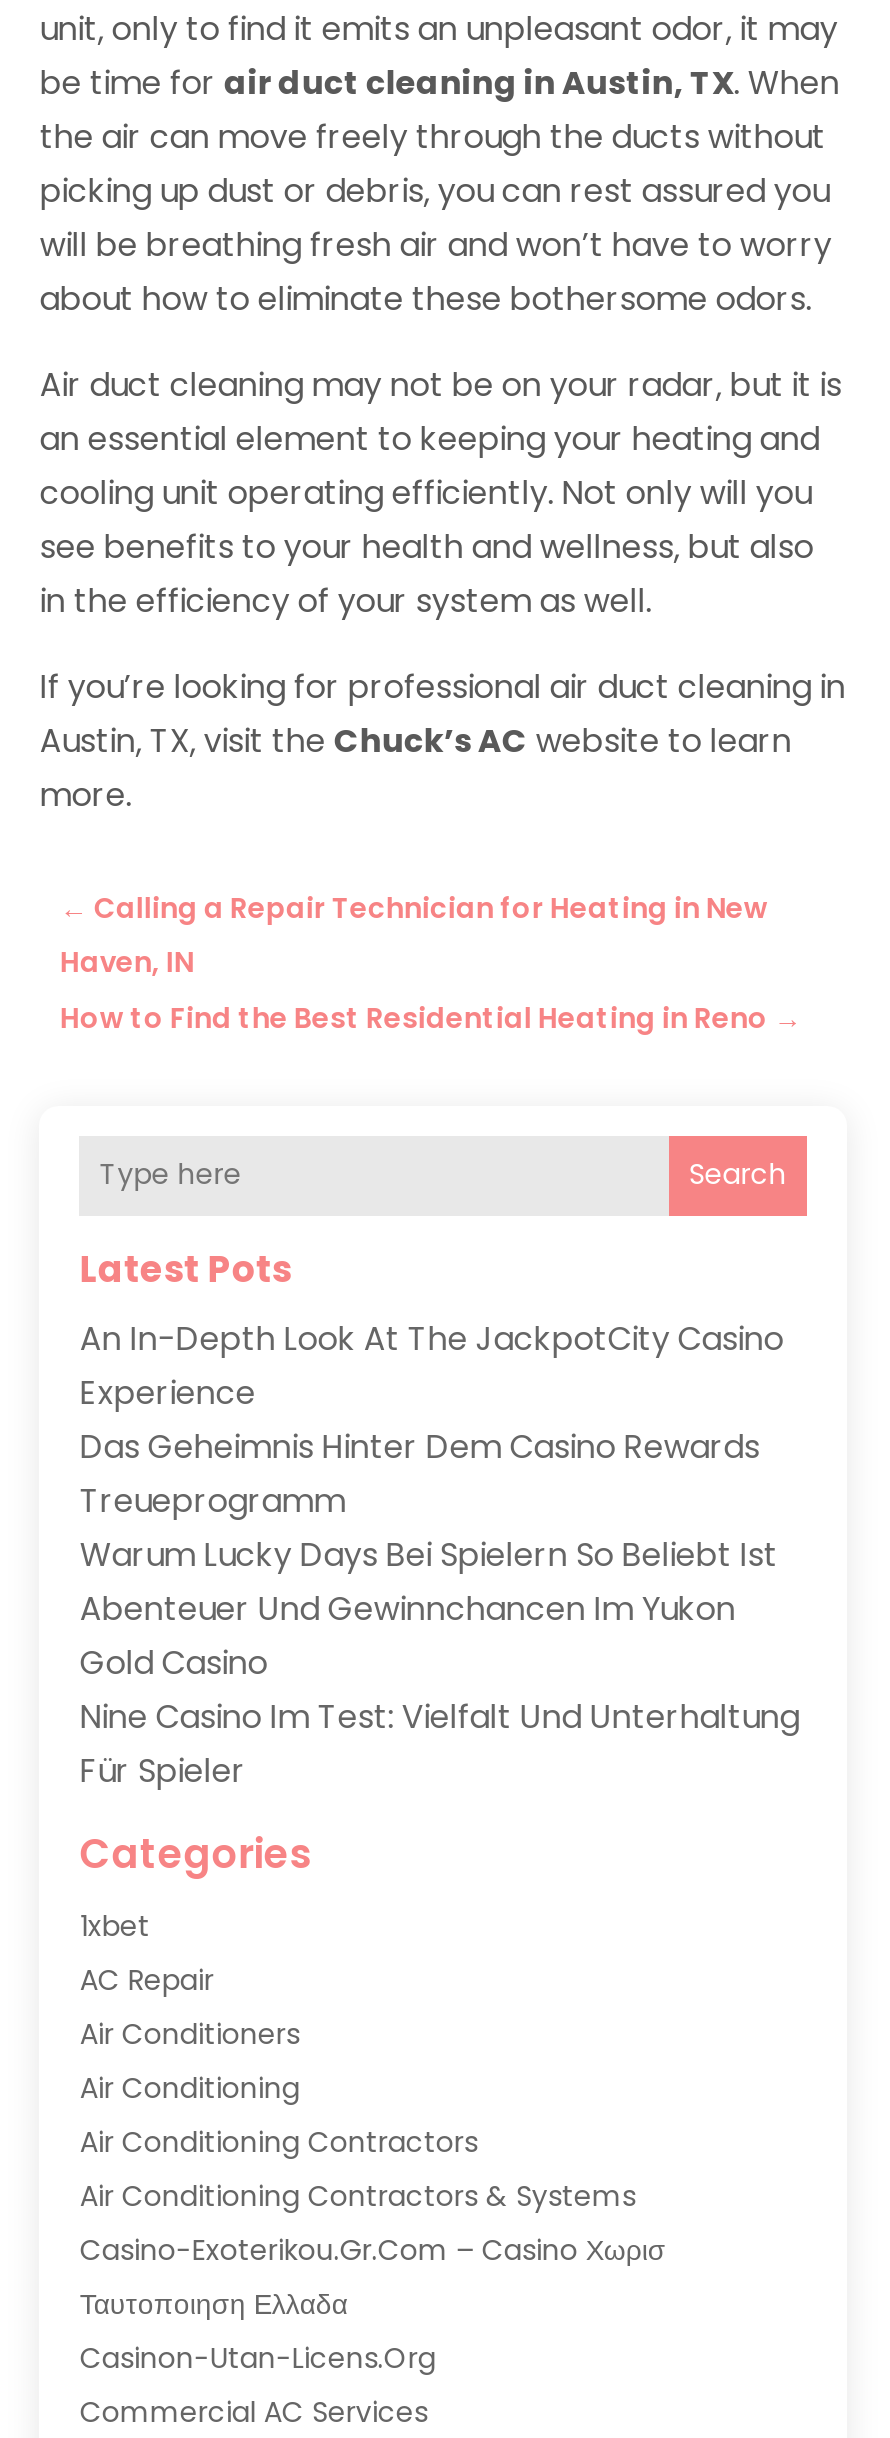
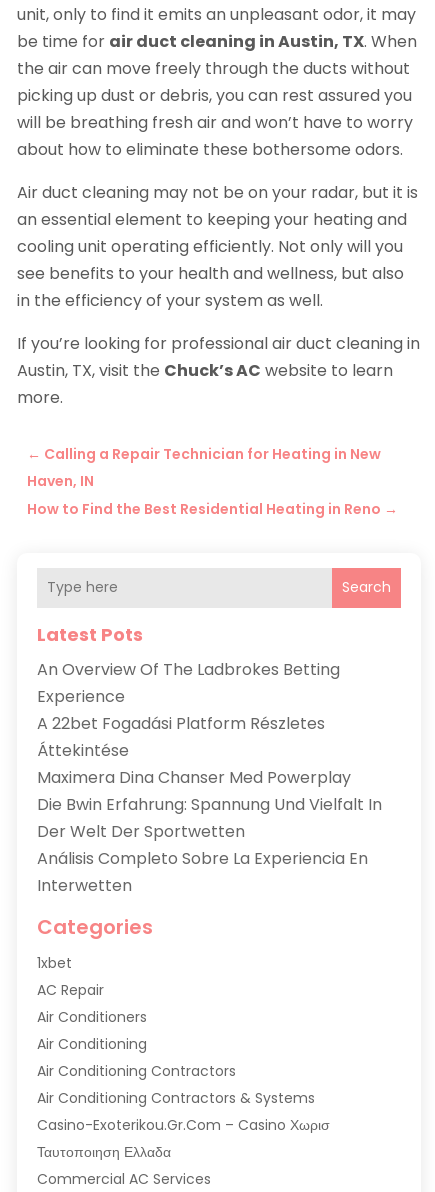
- An In-Depth Look At The JackpotCity Casino
+ An Overview Of The Ladbrokes Betting

- Das Geheimnis Hinter Dem Casino Rewards
- Treueprogramm
- Warum Lucky Days Bei Spielern So Beliebt Ist
- Abenteuer Und Gewinnchancen Im Yukon
- Gold Casino
- Nine Casino Im Test: Vielfalt Und Unterhaltung
- Für Spieler
+ A 22bet Fogadási Platform Részletes
+ Áttekintése
+ Maximera Dina Chanser Med Powerplay
+ Die Bwin Erfahrung: Spannung Und Vielfalt In
+ Der Welt Der Sportwetten
+ Análisis Completo Sobre La Experiencia En
+ Interwetten

- Casinon-Utan-Licens.org
